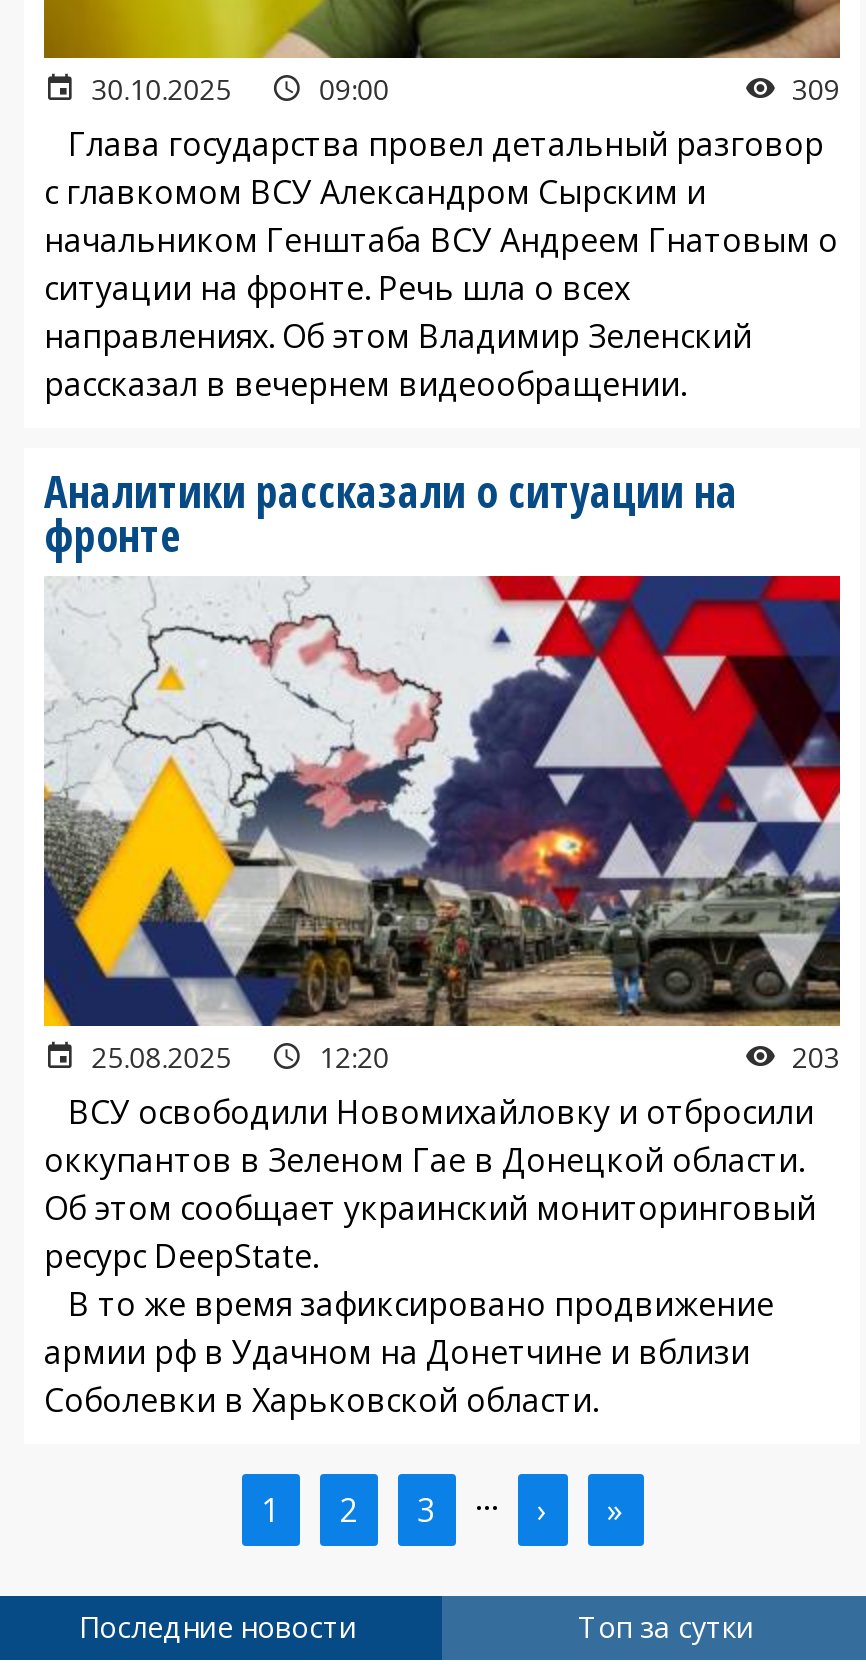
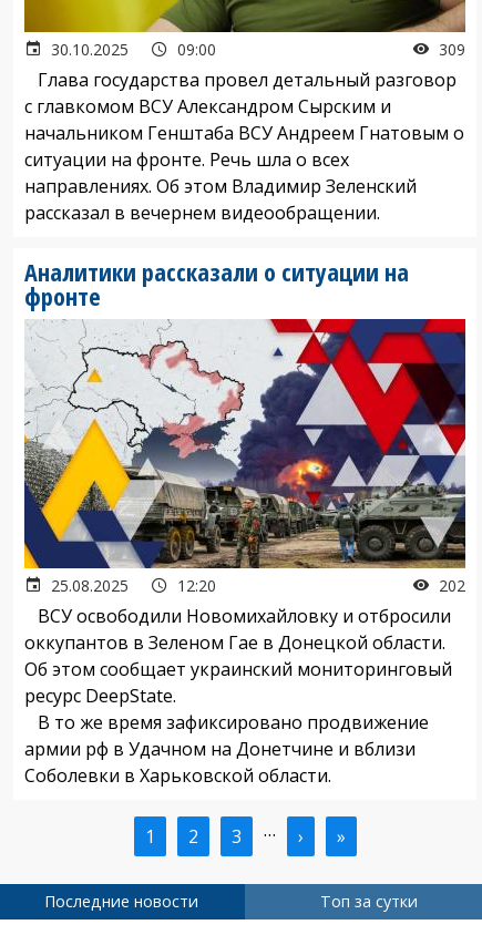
- 203
+ 202
